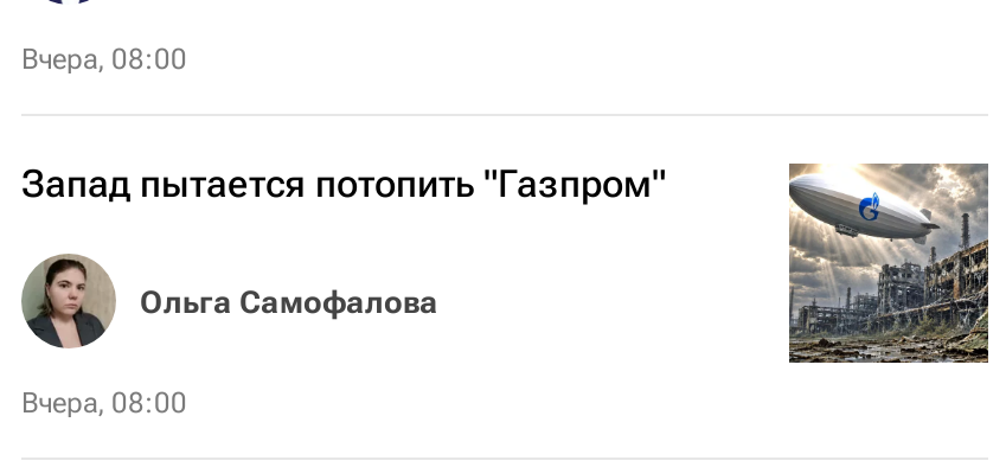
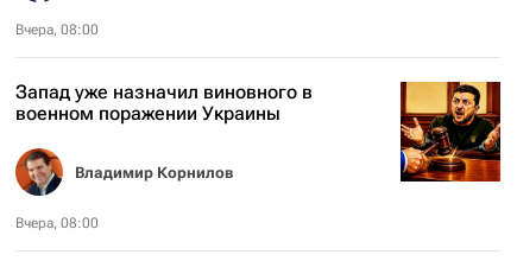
- Запад пытается потопить "Газпром"
+ Запад уже назначил виновного в
+ военном поражении Украины

- [image]
+ [image]

- [image]
- Ольга Самофалова
+ [image]
+ Владимир Корнилов
